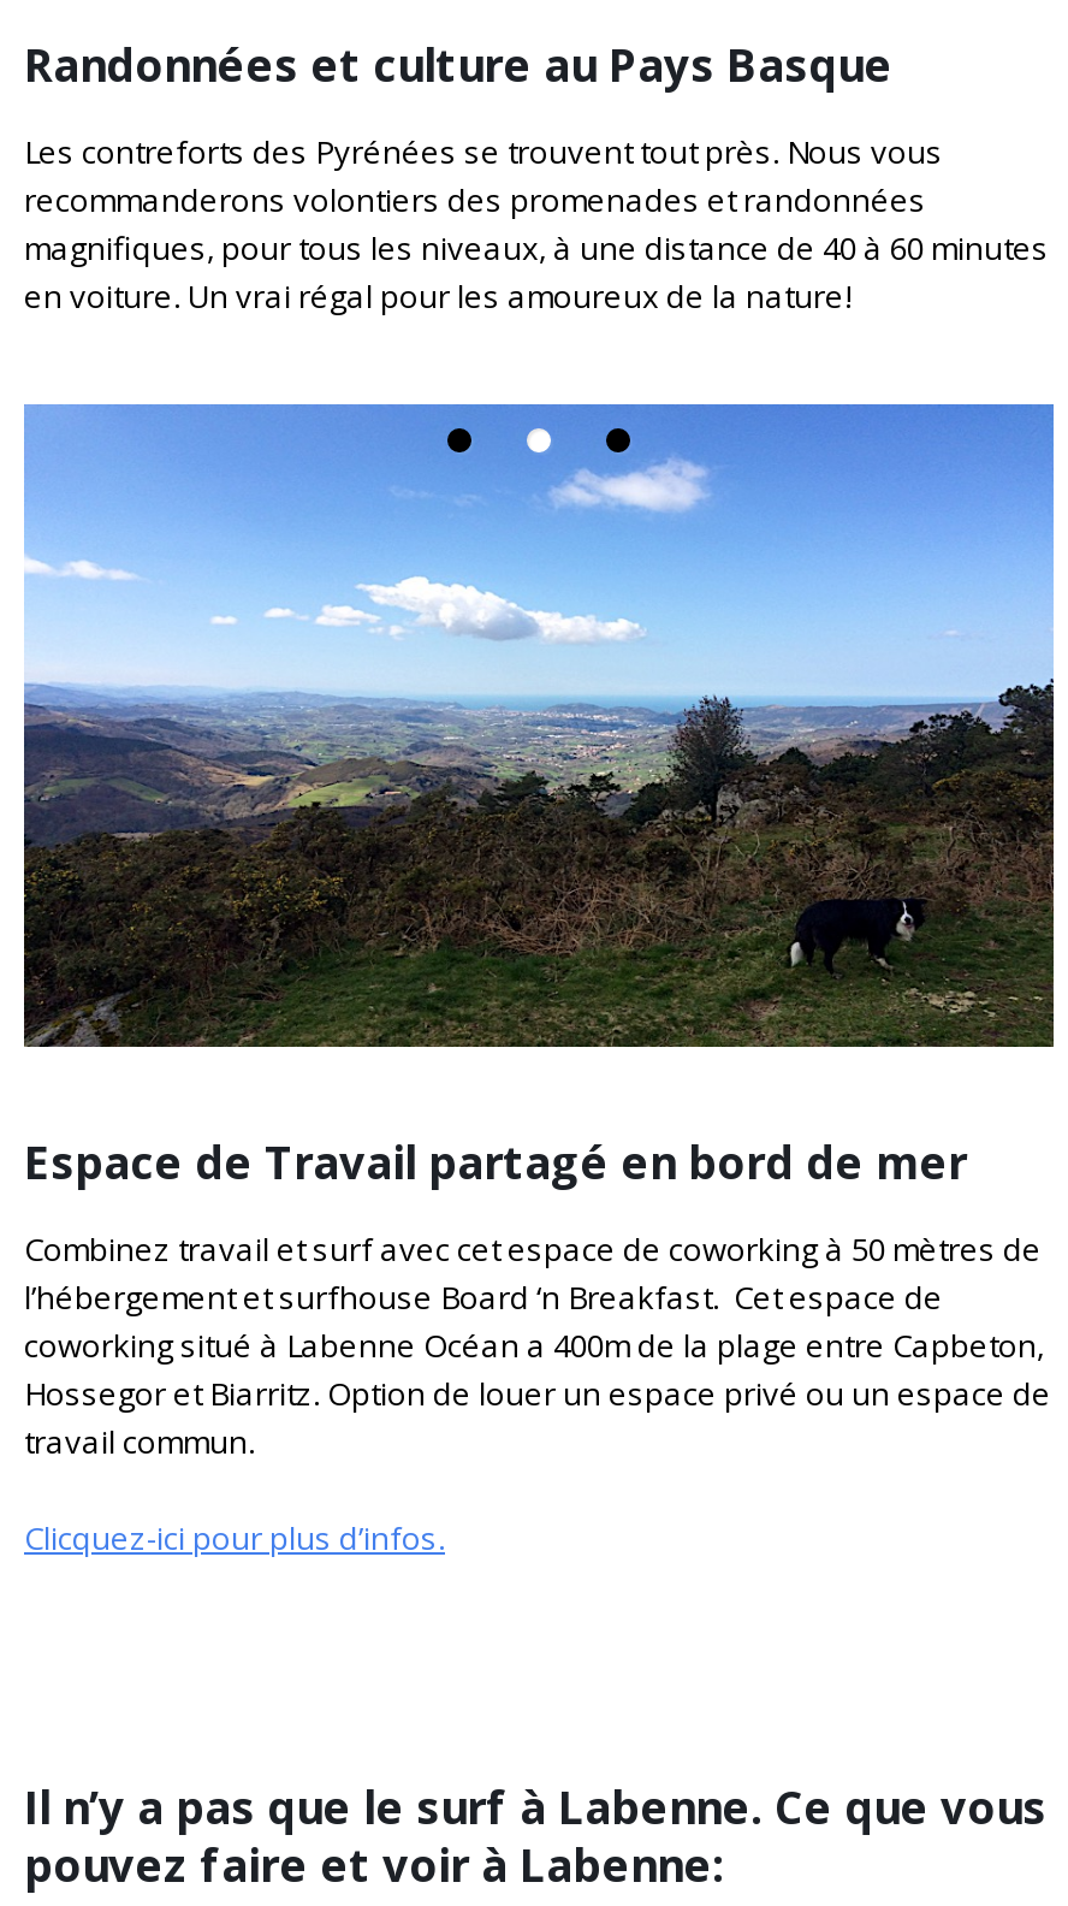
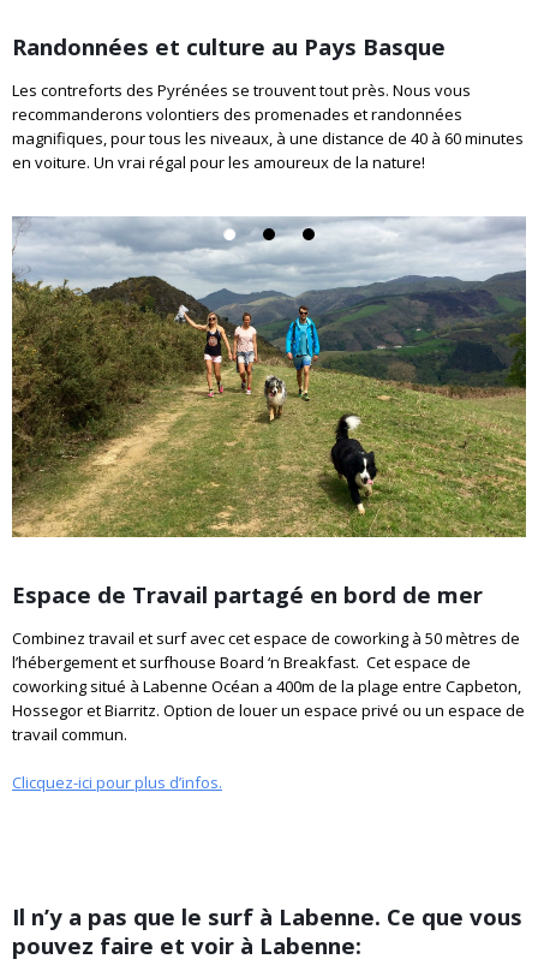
- [image]
+ [image]
